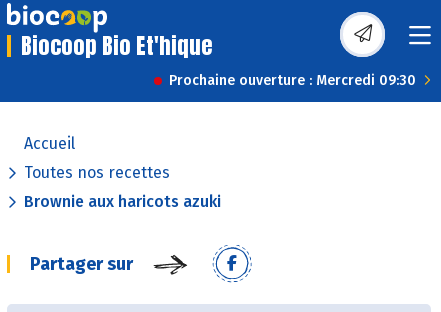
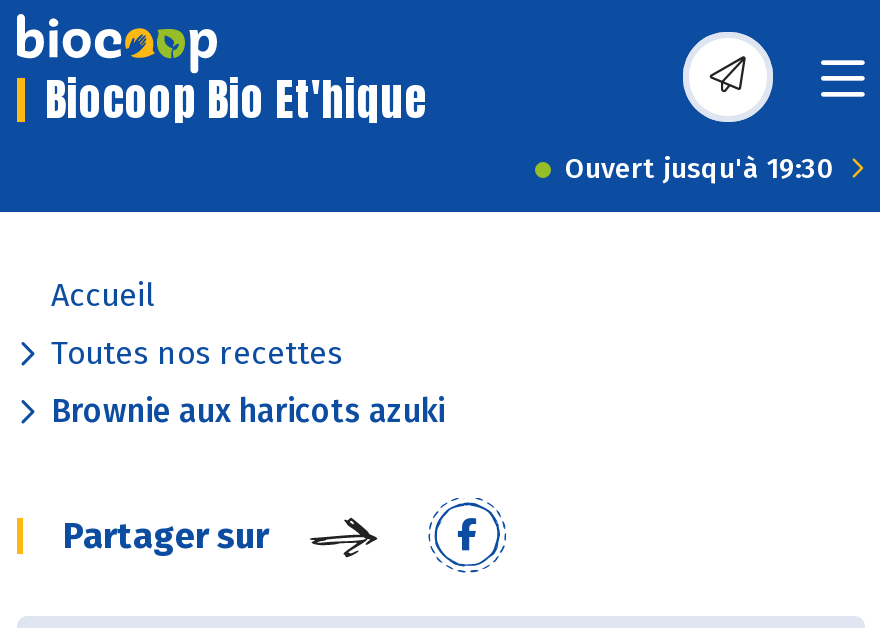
- Prochaine ouverture : Mercredi 09:30
+ Ouvert jusqu'à 19:30
